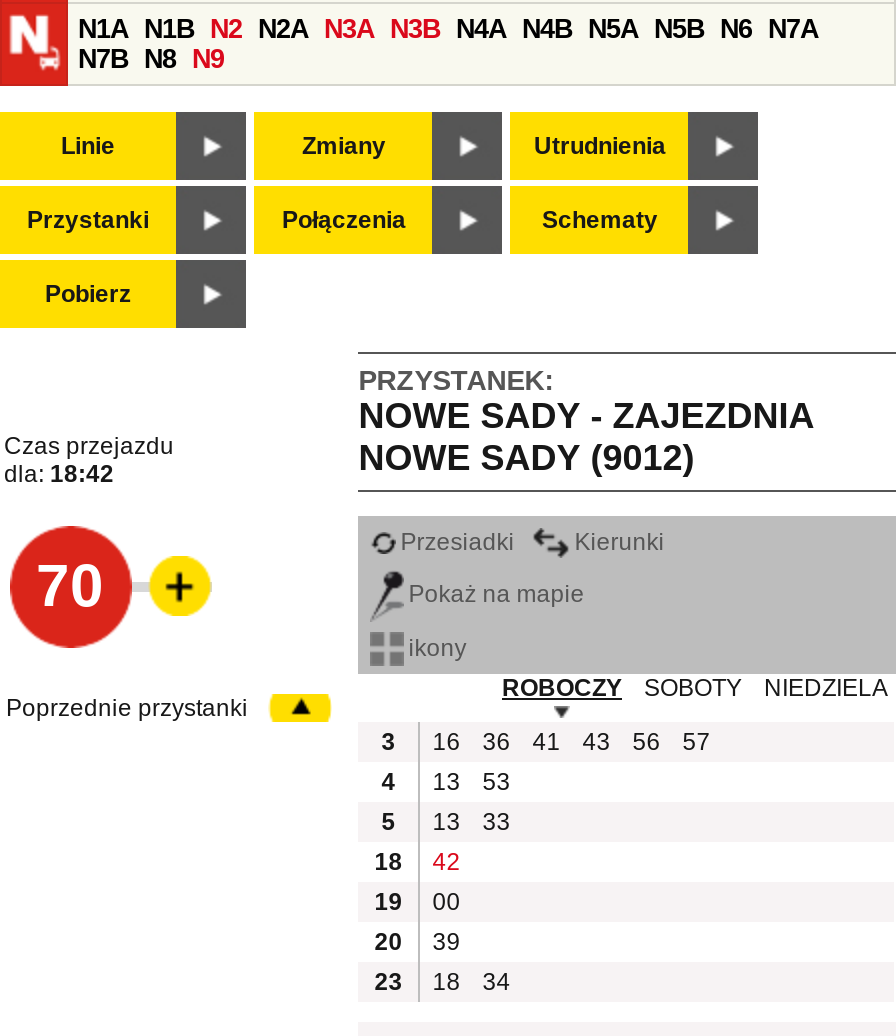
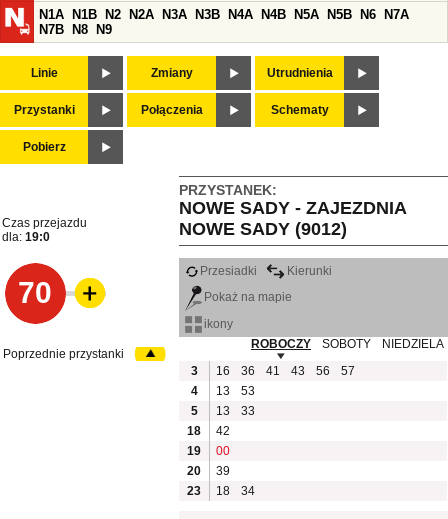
- dla: 18:42
+ dla: 19:0
